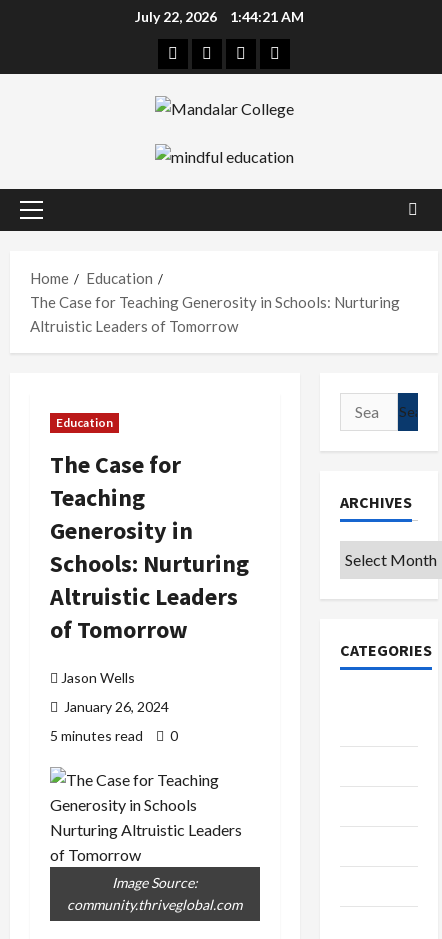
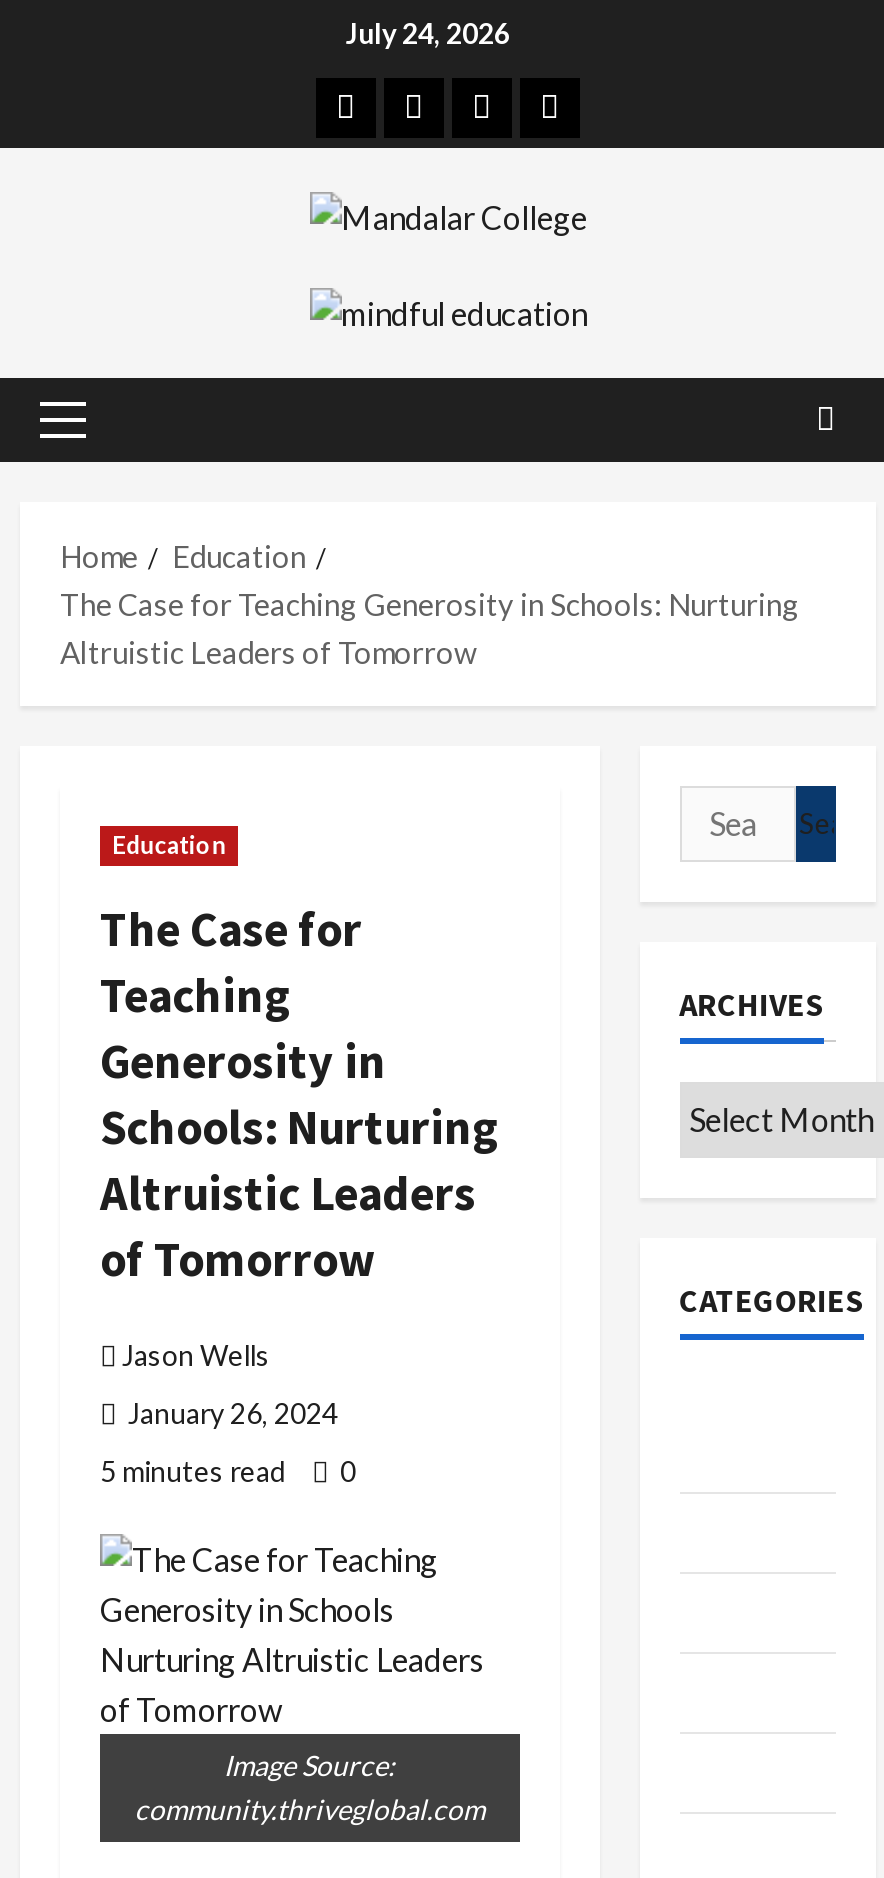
- July 22, 2026 1:44:21 AM
+ July 24, 2026
